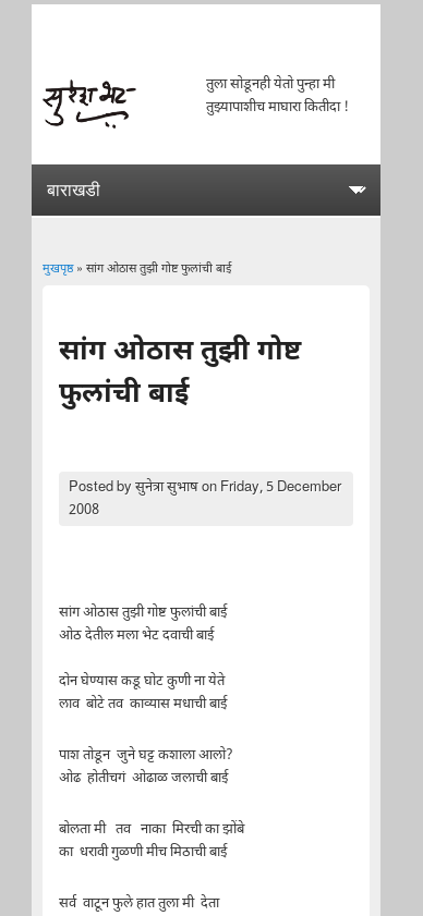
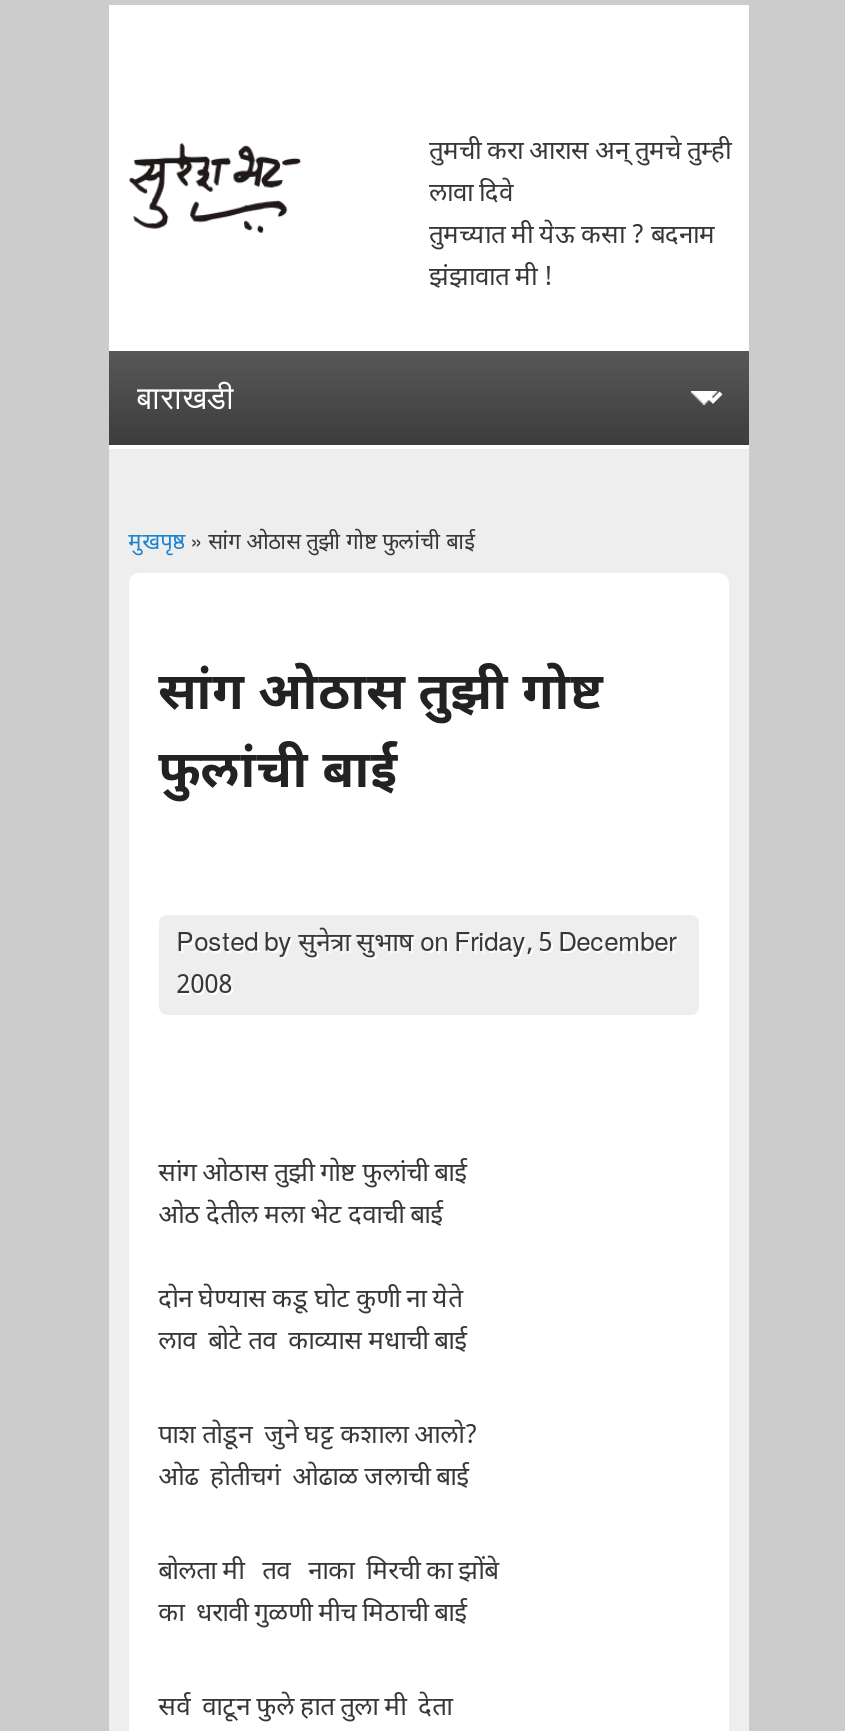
- तुला सोडूनही येतो पुन्हा मी
- तुझ्यापाशीच माघारा कितीदा !
+ तुमची करा आरास अन् तुमचे तुम्ही
+ लावा दिवे
+ तुमच्यात मी येऊ कसा ? बदनाम
+ झंझावात मी !
